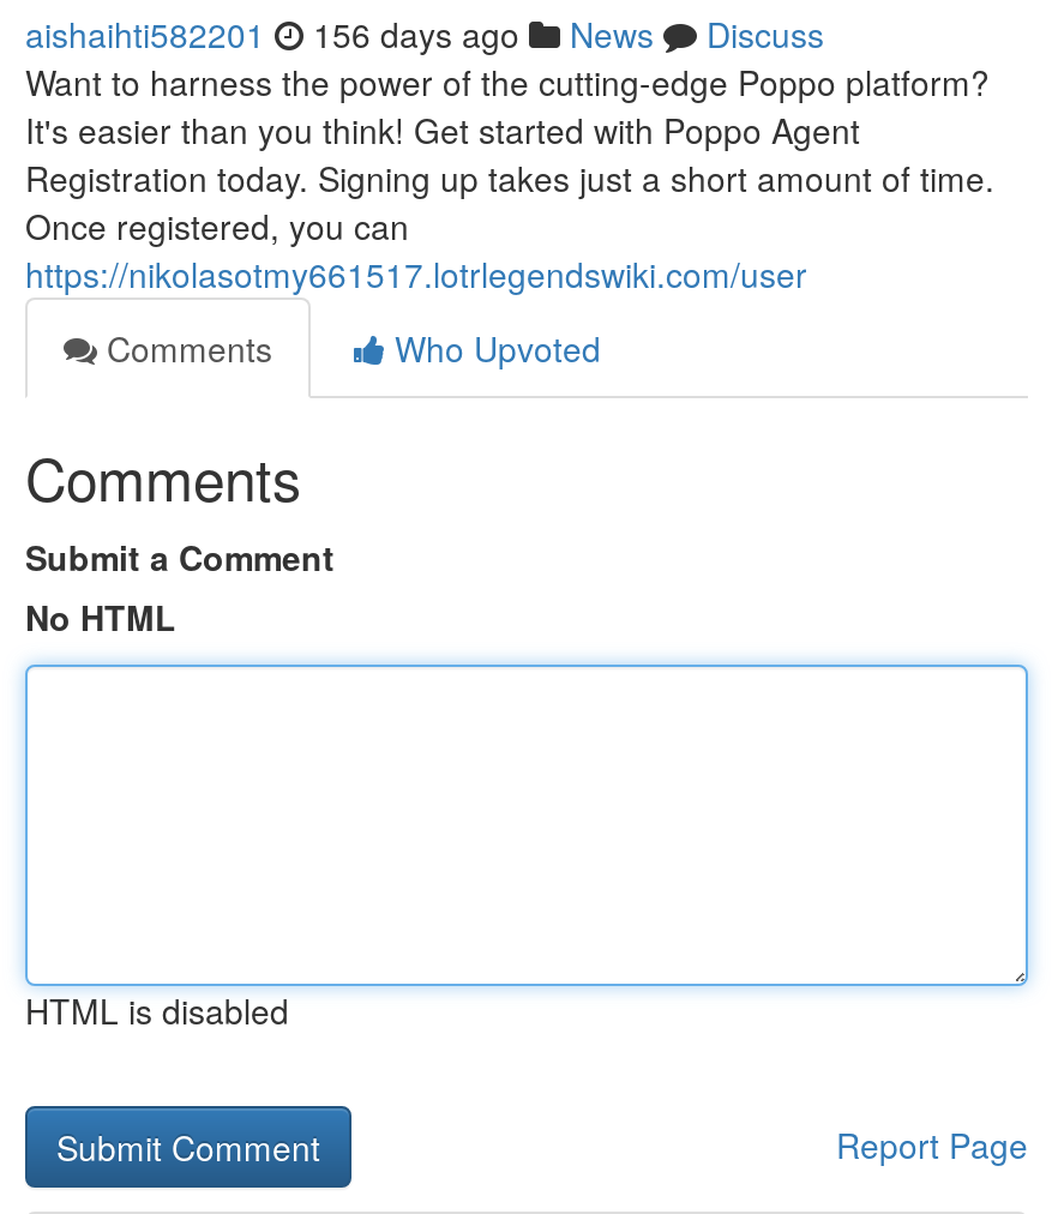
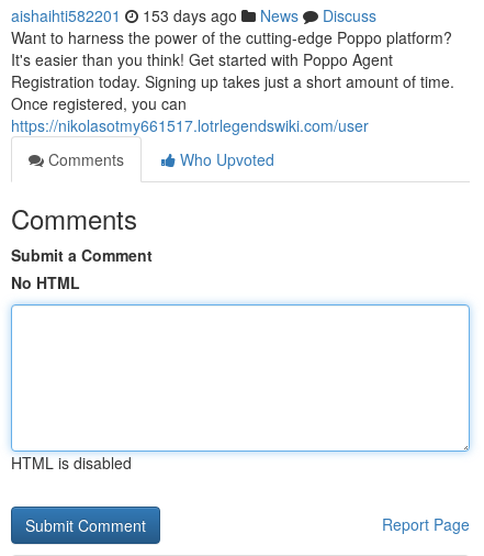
- aishaihti582201 156 days ago News Discuss
+ aishaihti582201 153 days ago News Discuss
